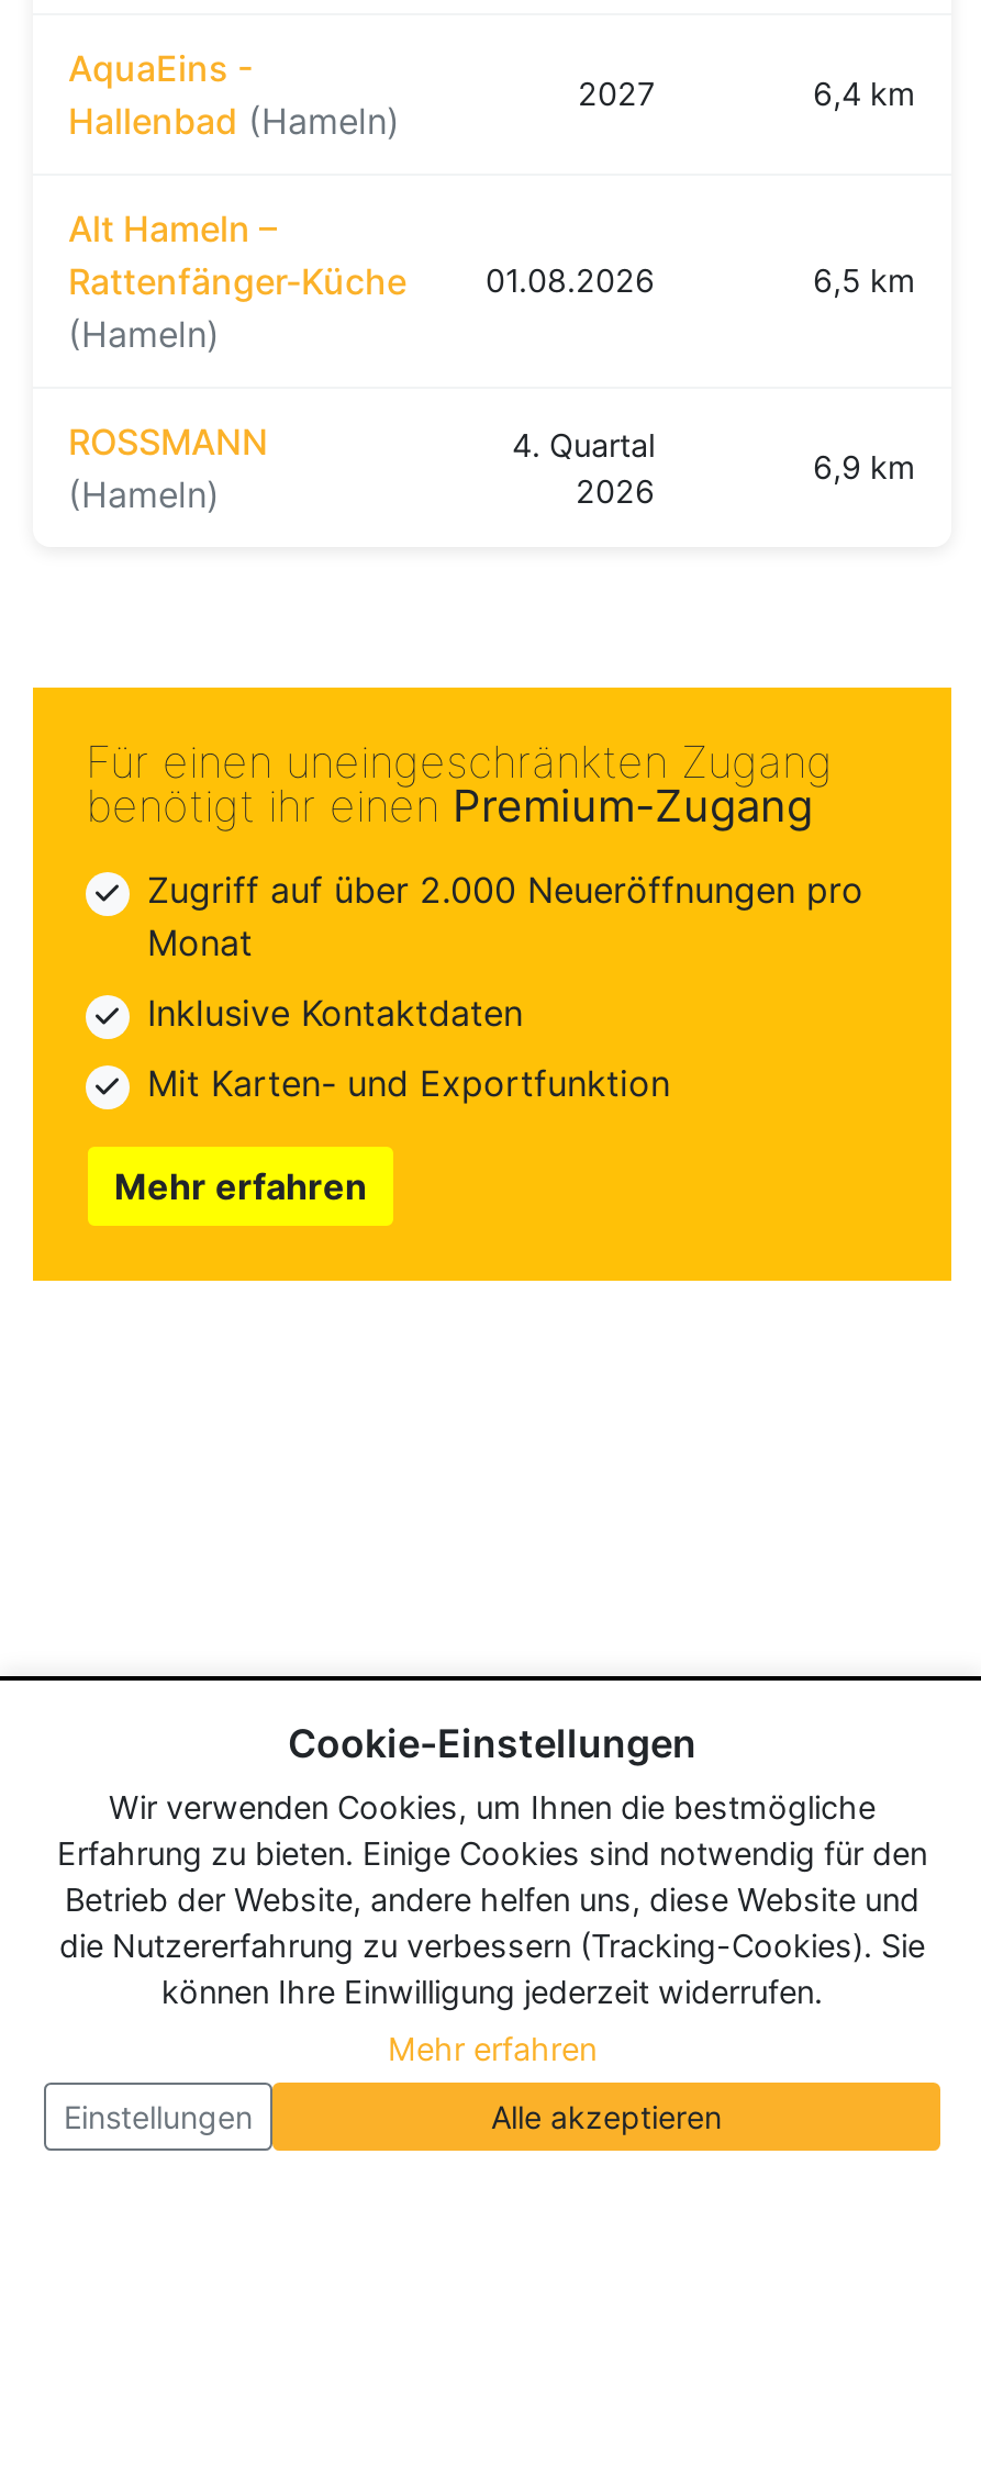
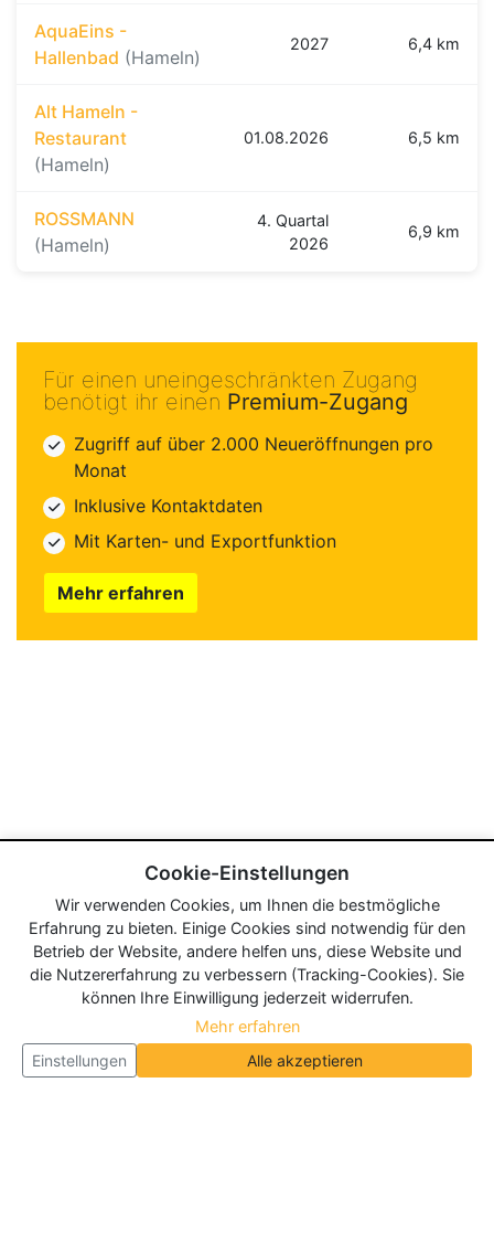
- Alt Hameln –
- Rattenfänger-Küche
+ Alt Hameln -
+ Restaurant
